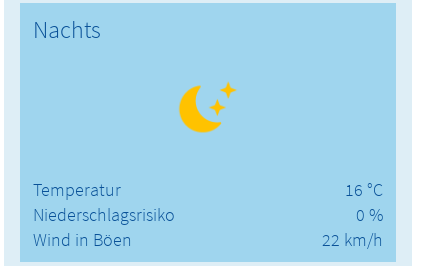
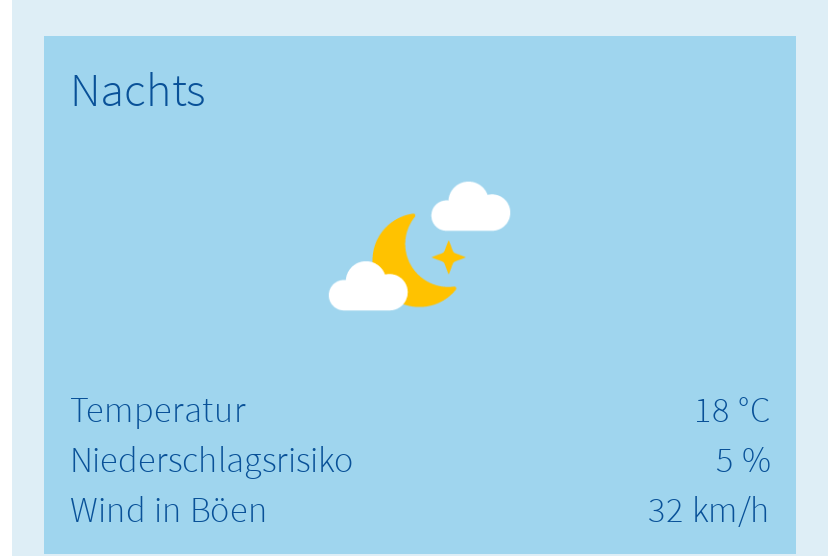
- [image]
+ [image]

- 16 °C
+ 18 °C

- 0 %
+ 5 %

- 22 km/h
+ 32 km/h
